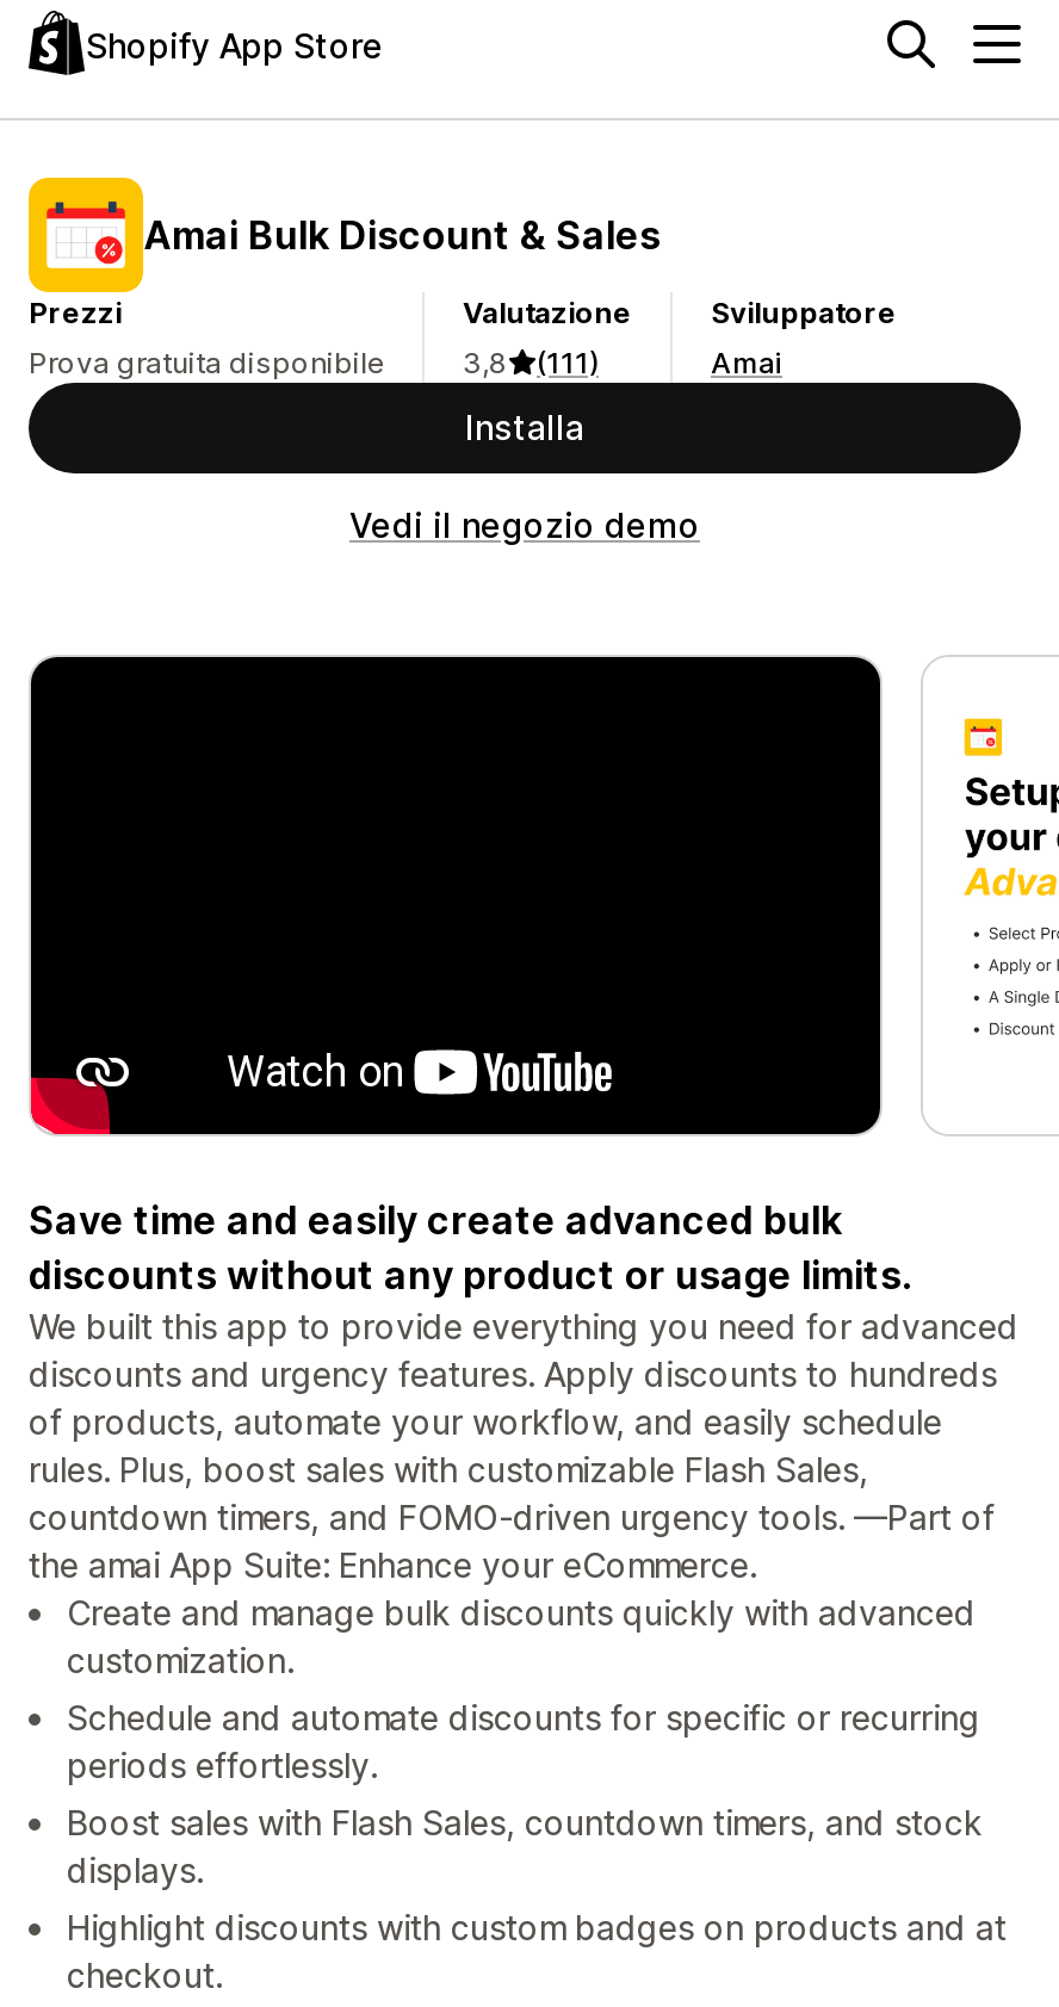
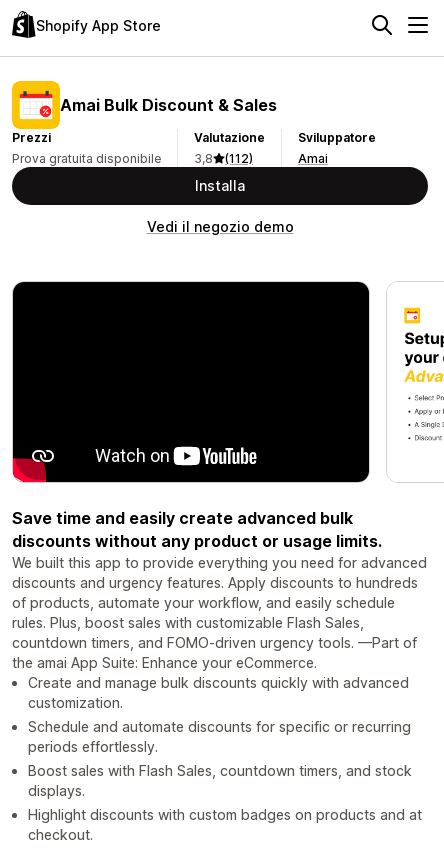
- 3,8 (111)
+ 3,8 (112)
